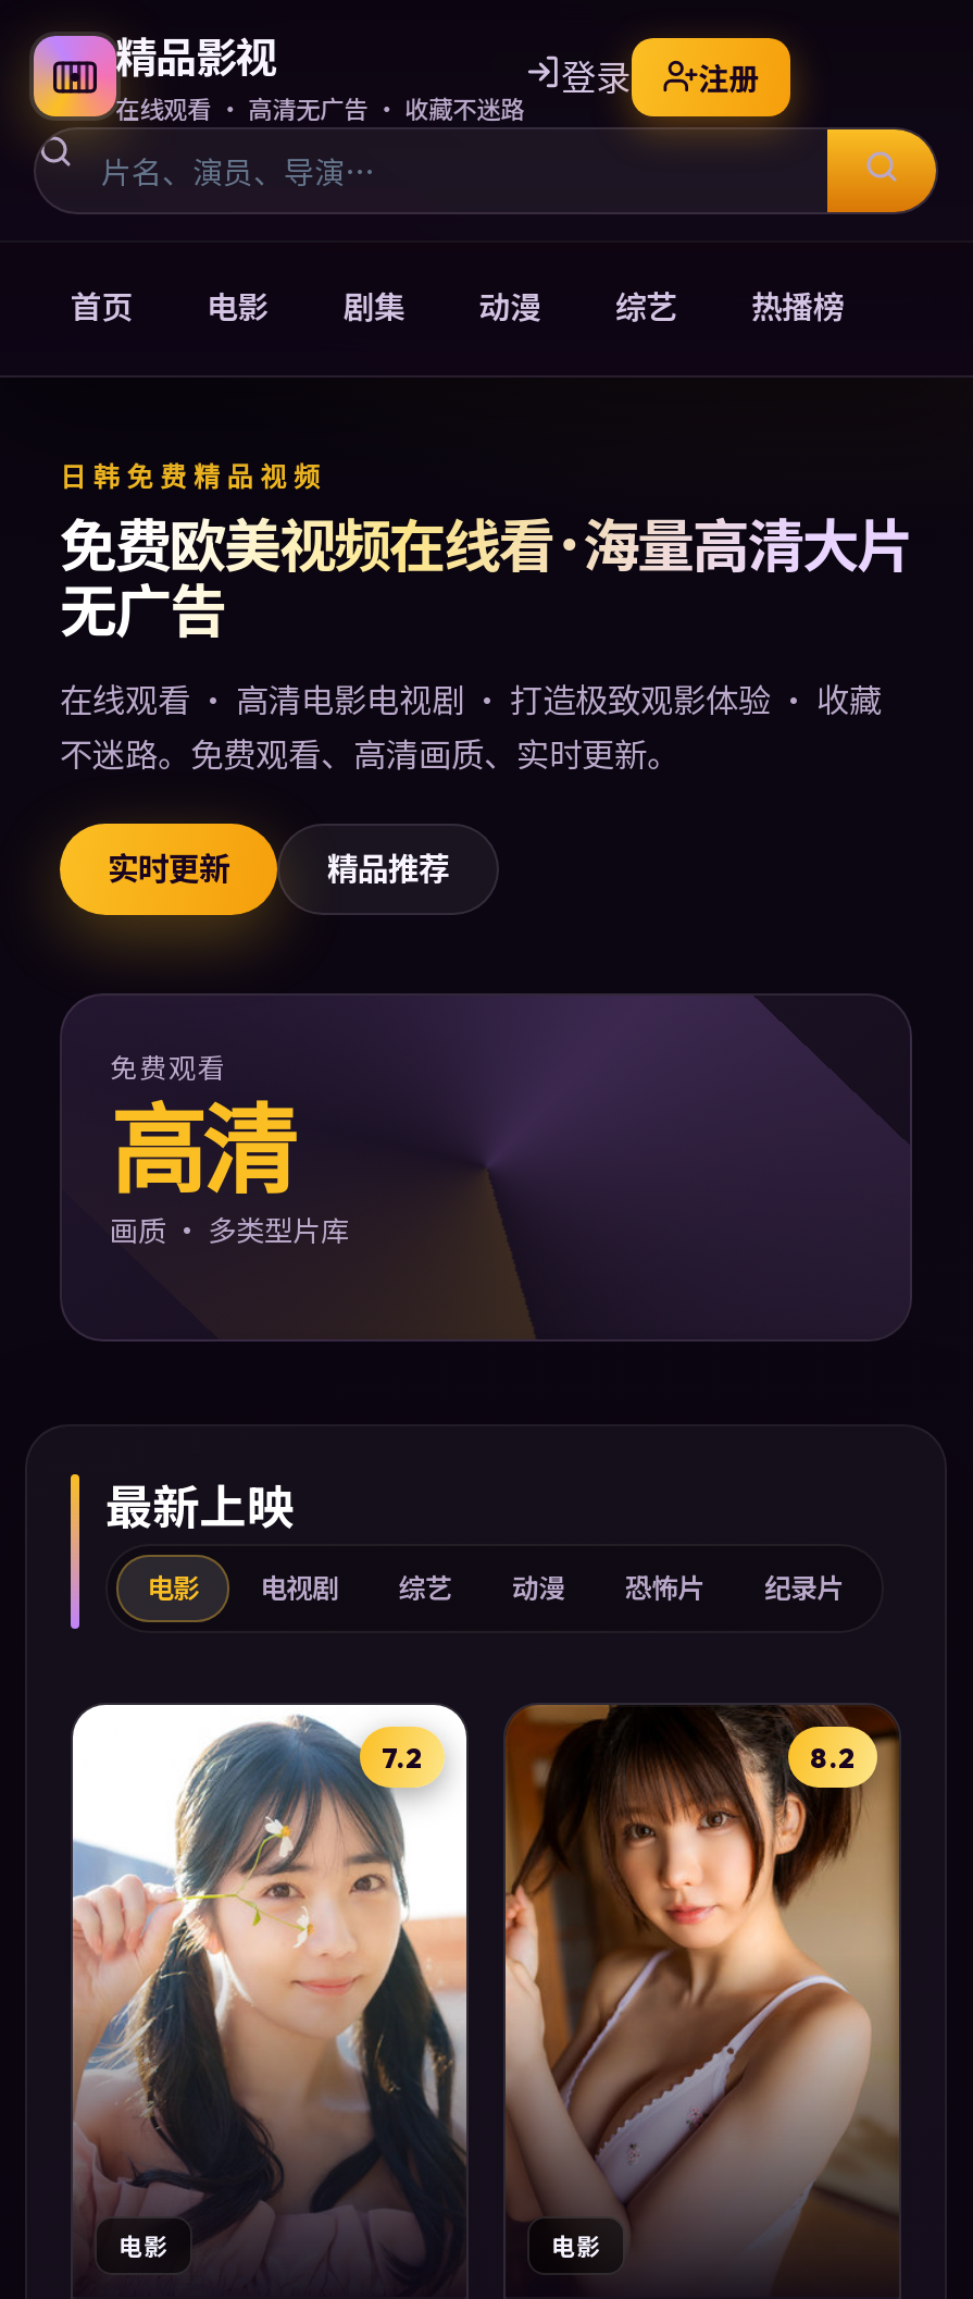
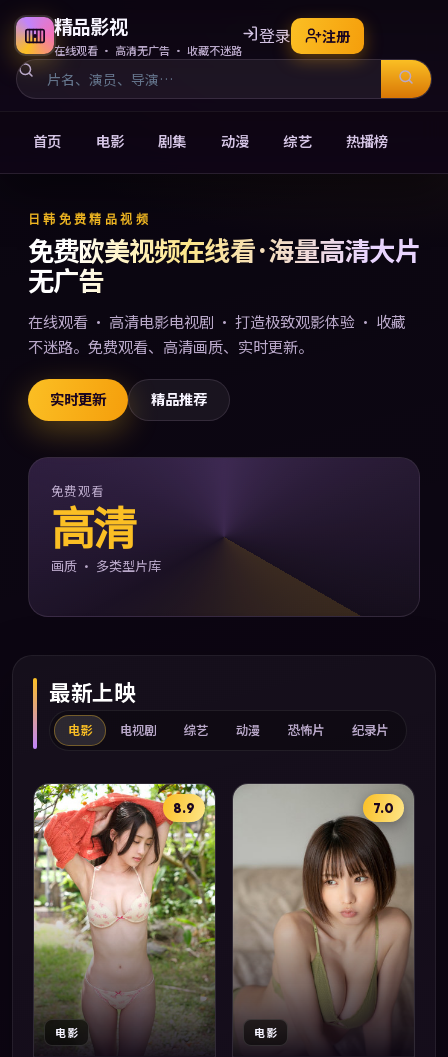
- [image]
- 7.2
+ [image]
+ 8.9

- [image]
- 8.2
+ [image]
+ 7.0
